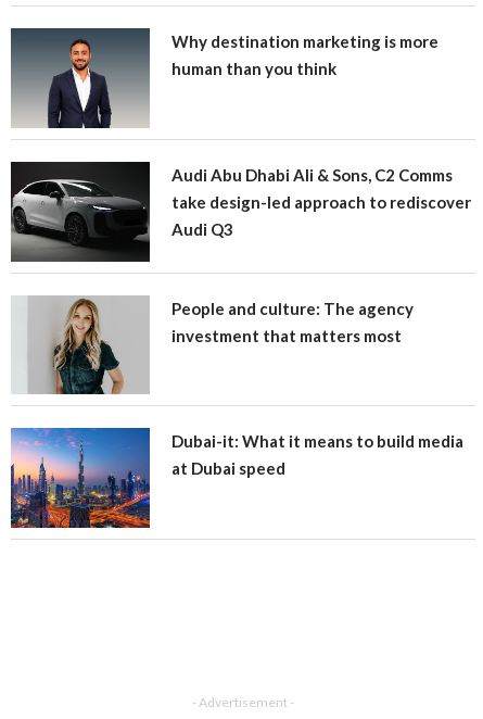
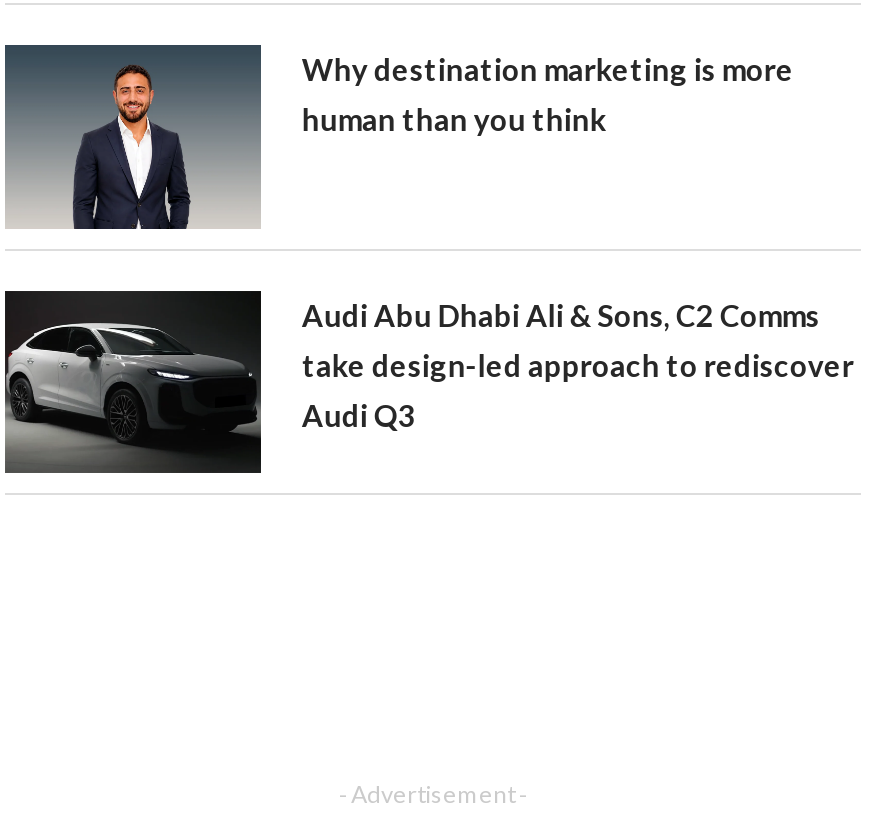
- [image]
- People and culture: The agency
- investment that matters most

- [image]
- Dubai-it: What it means to build media
- at Dubai speed
